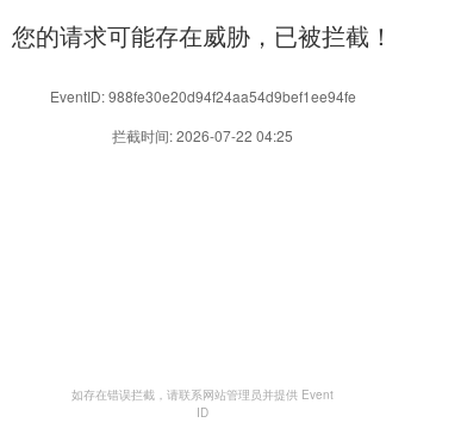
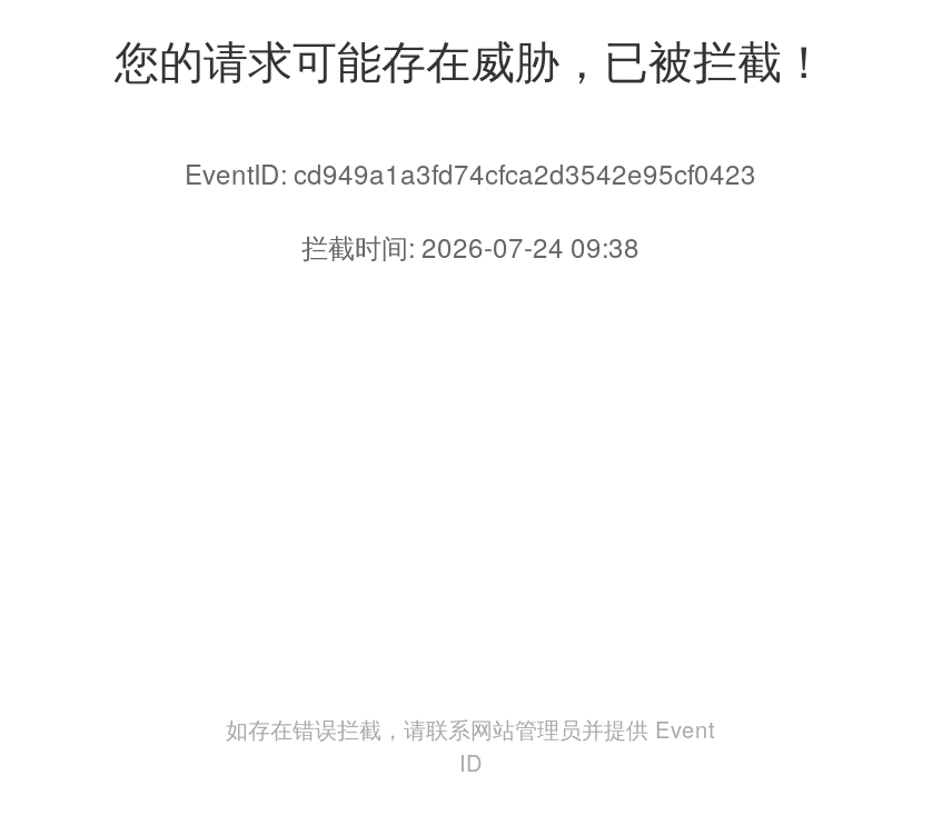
- EventID: 988fe30e20d94f24aa54d9bef1ee94fe
+ EventID: cd949a1a3fd74cfca2d3542e95cf0423

- 拦截时间: 2026-07-22 04:25
+ 拦截时间: 2026-07-24 09:38
